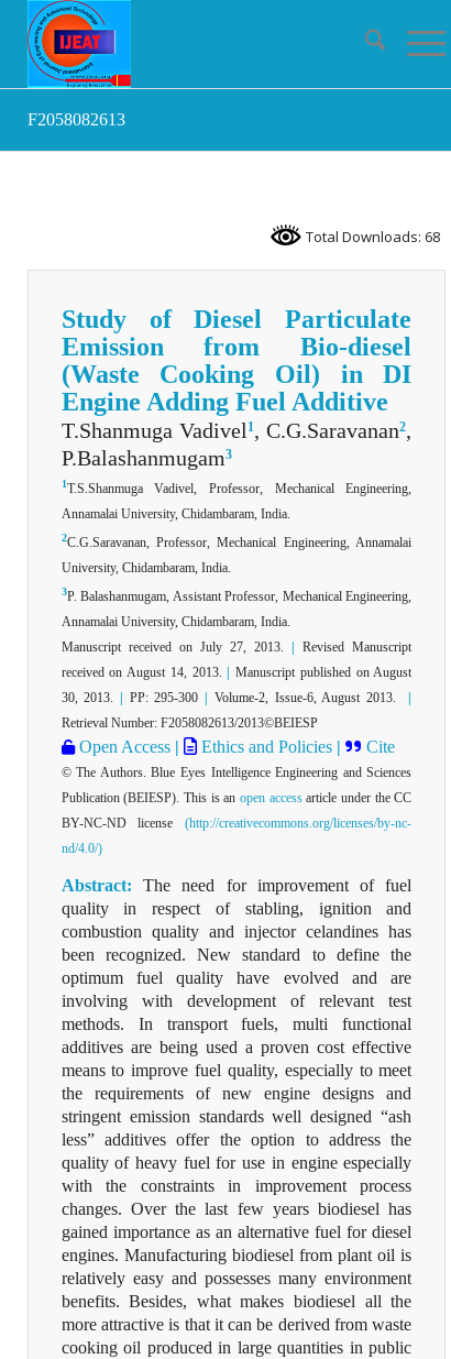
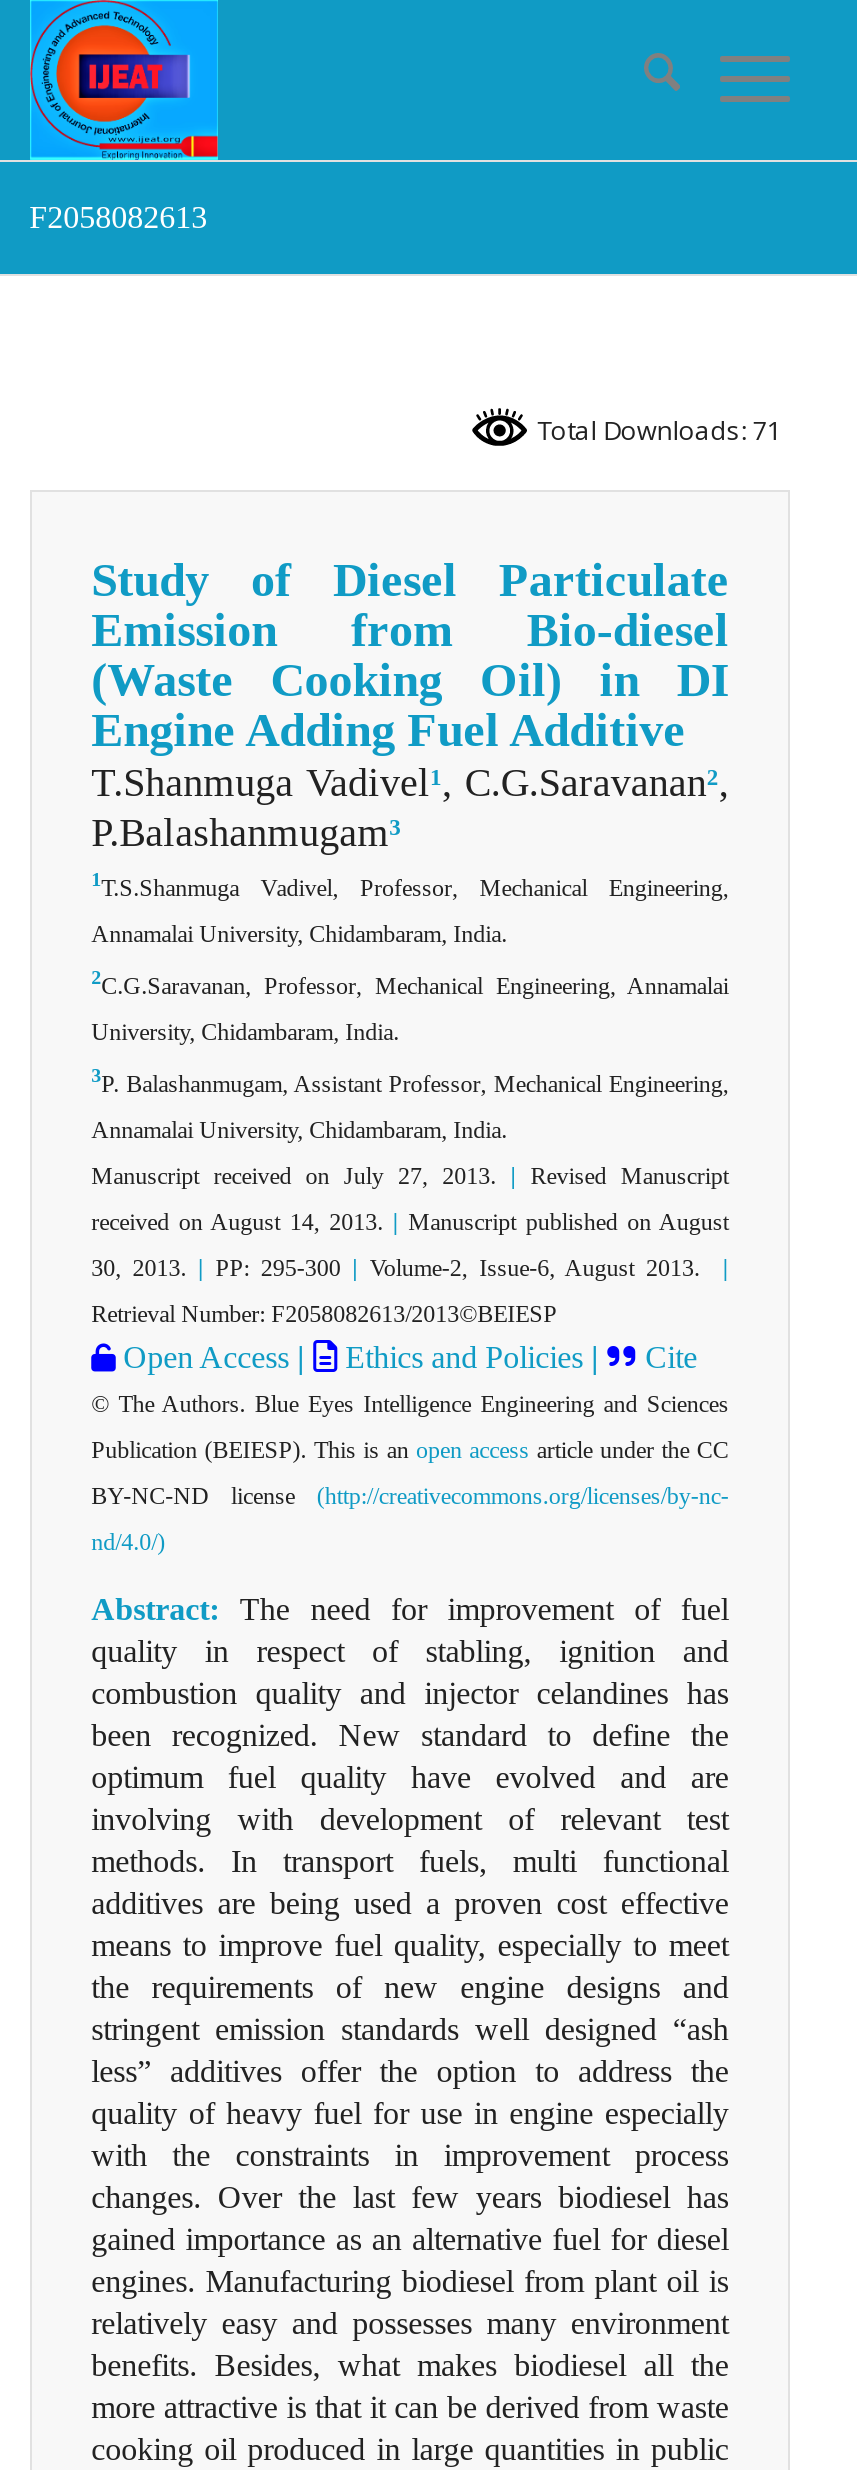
- Total Downloads: 68
+ Total Downloads: 71
